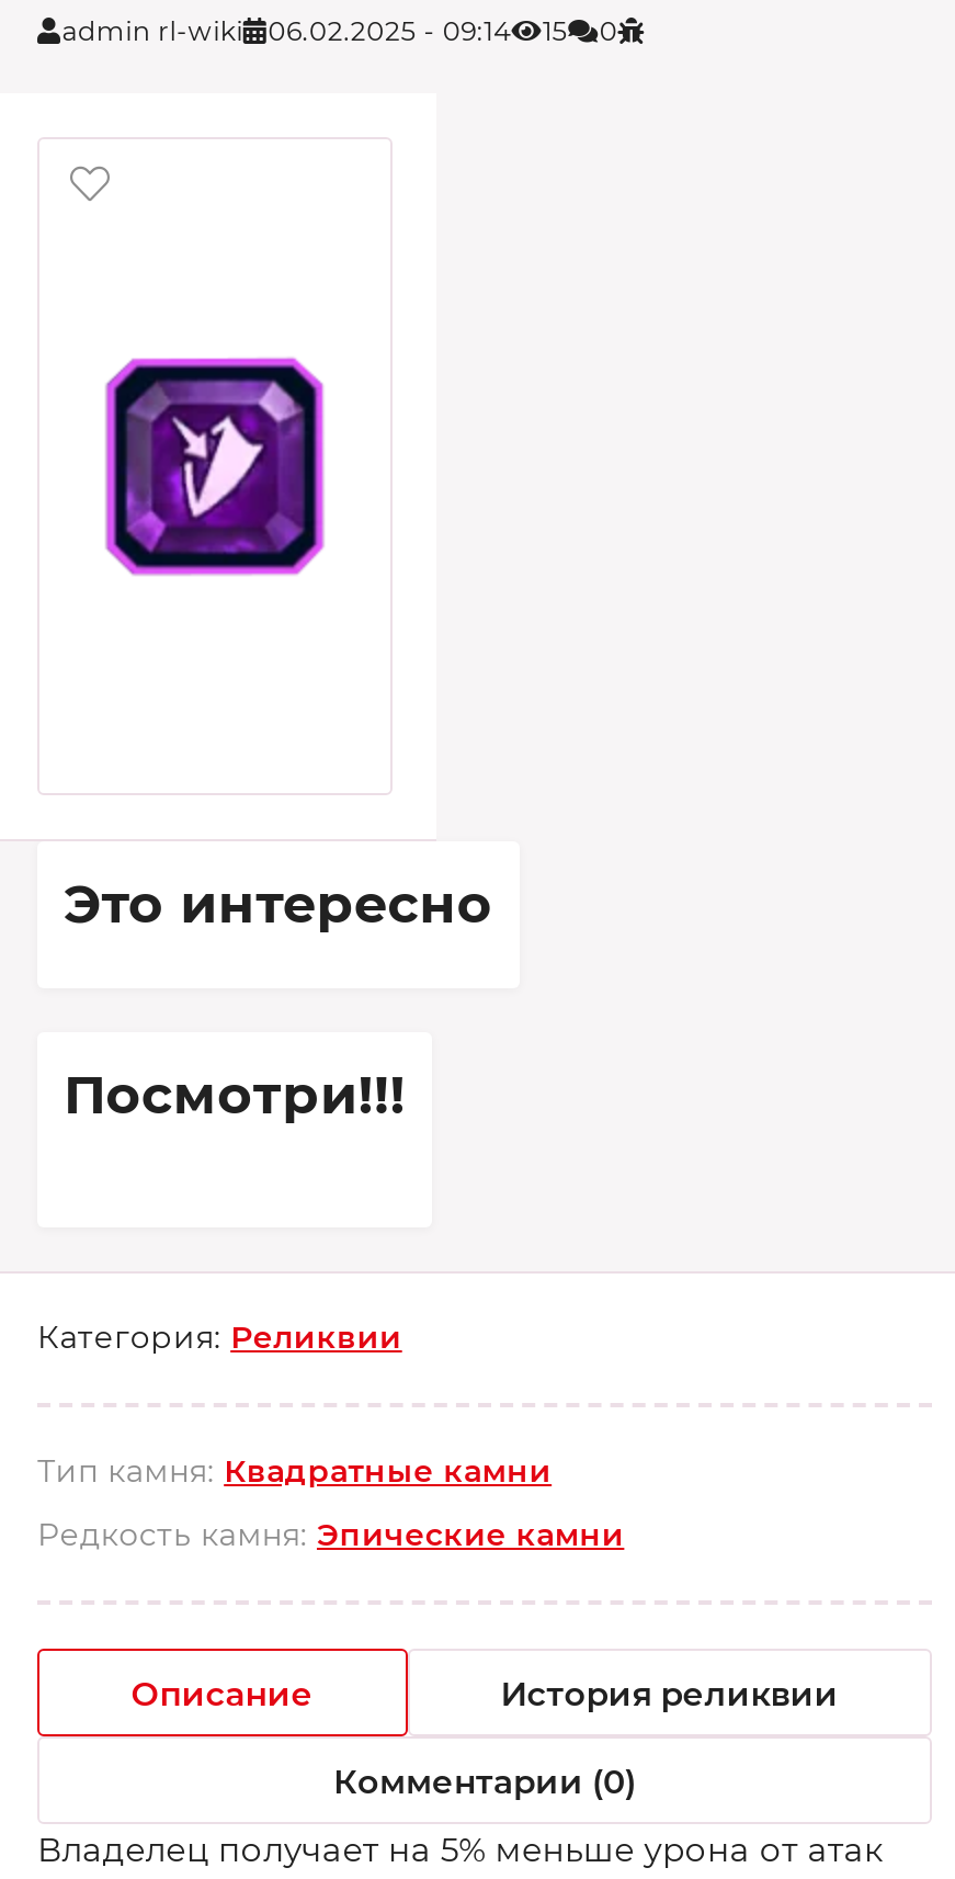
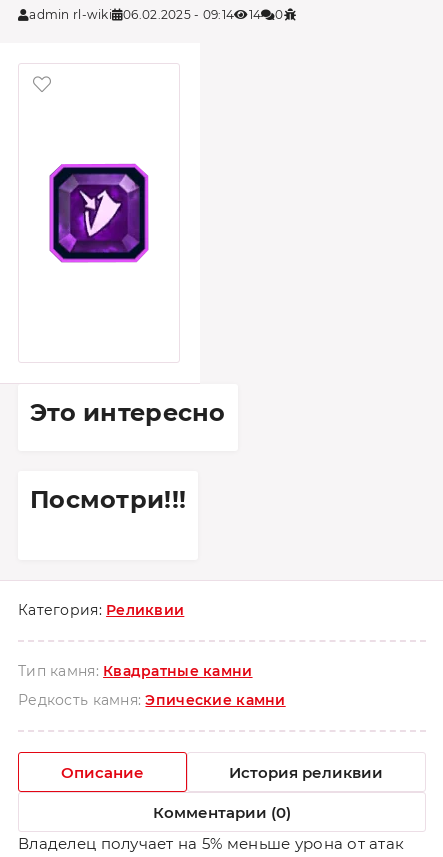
- admin rl-wiki 06.02.2025 - 09:14 15 0
+ admin rl-wiki 06.02.2025 - 09:14 14 0
